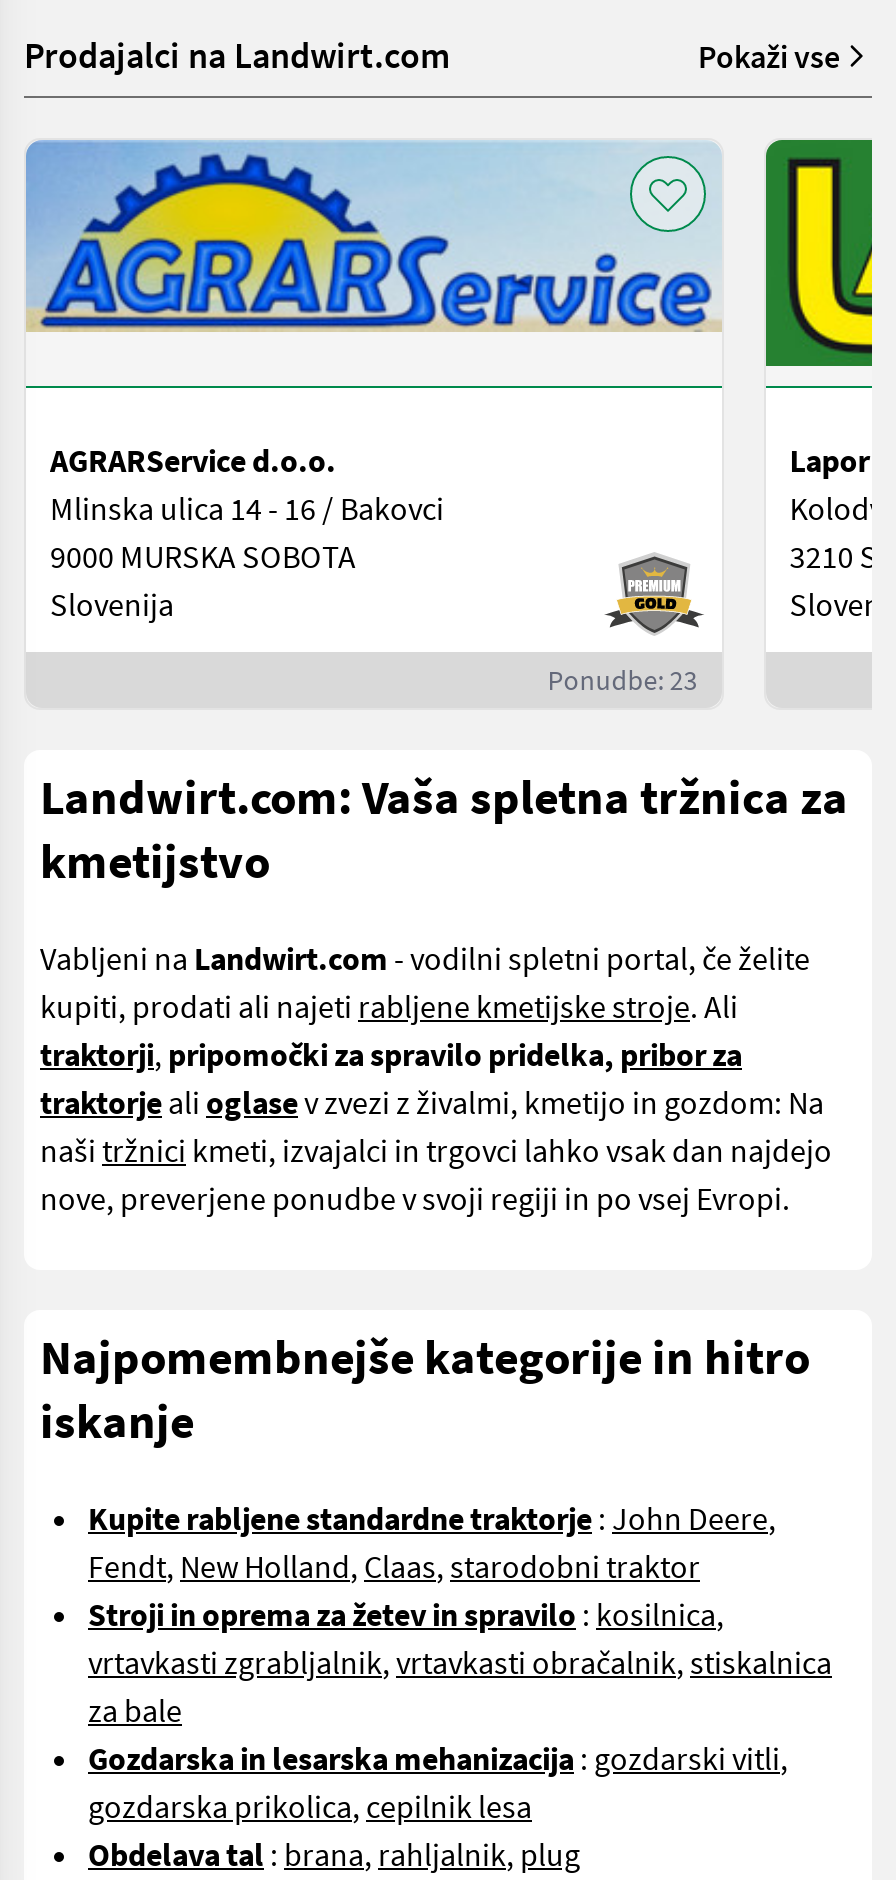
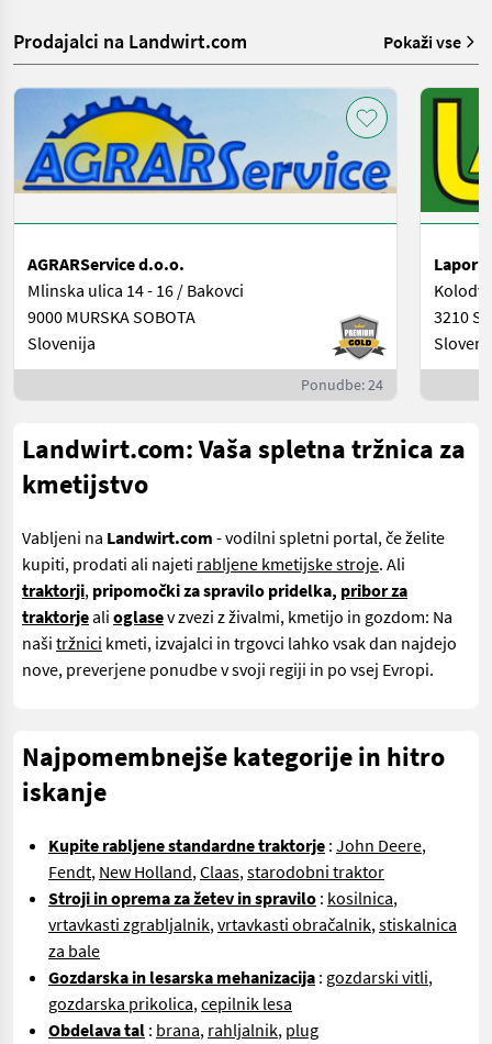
- Ponudbe: 23
+ Ponudbe: 24
